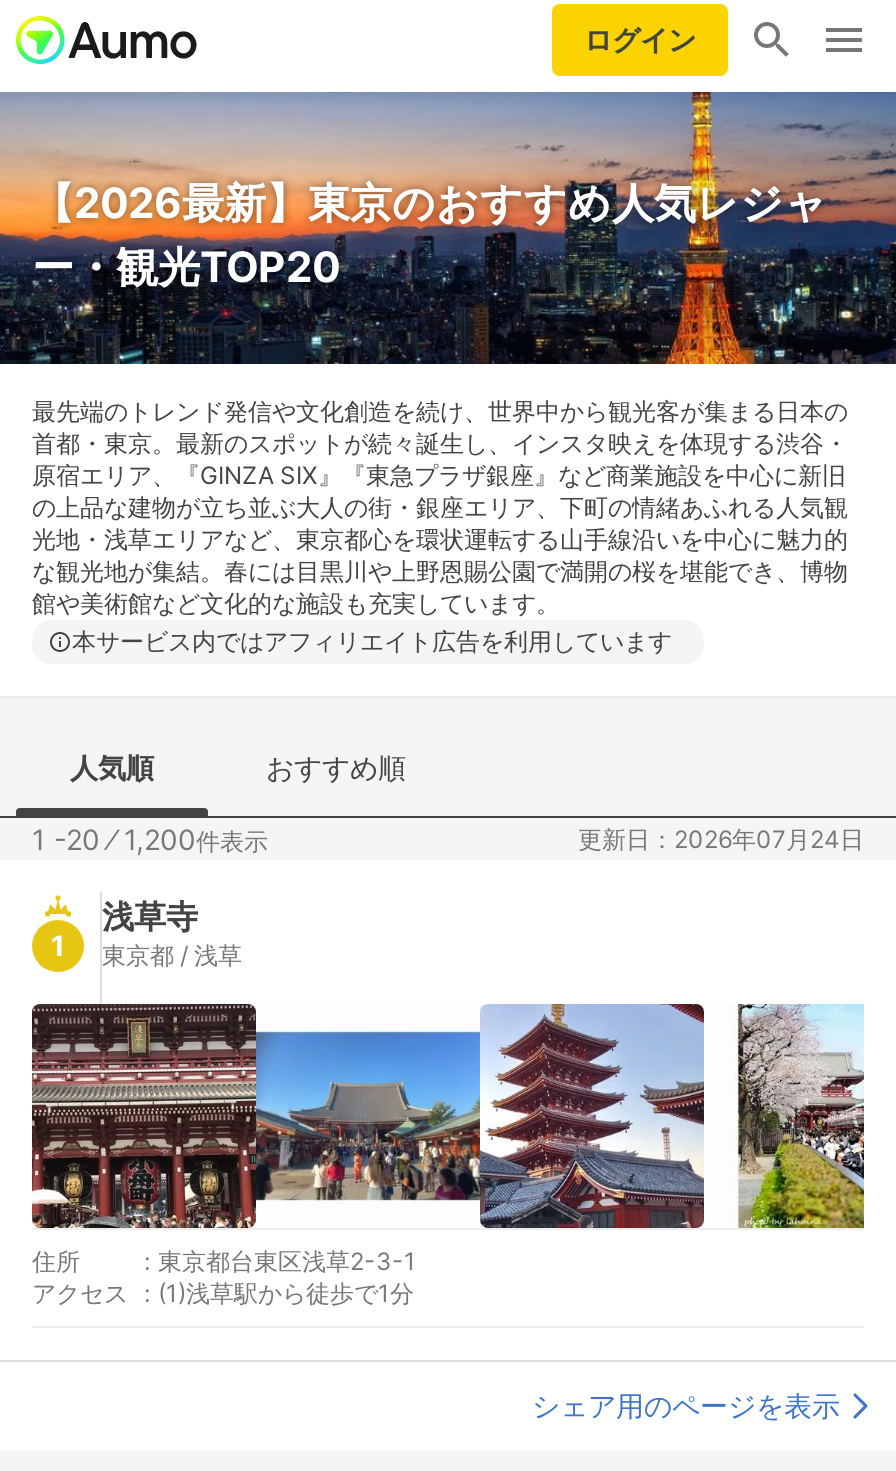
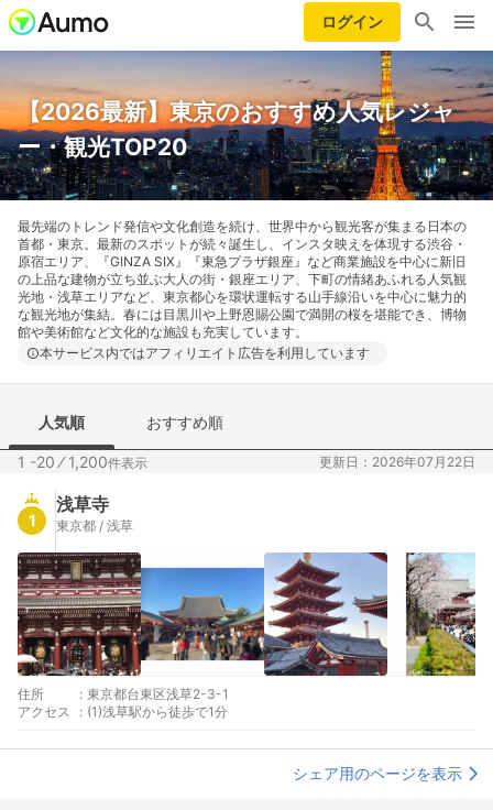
- 更新日：2026年07月24日
+ 更新日：2026年07月22日
